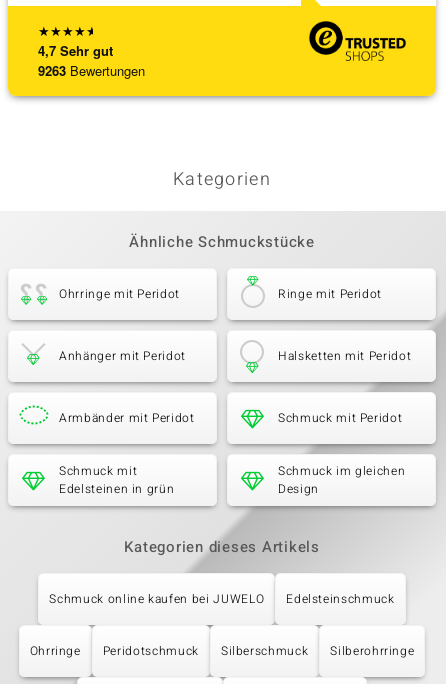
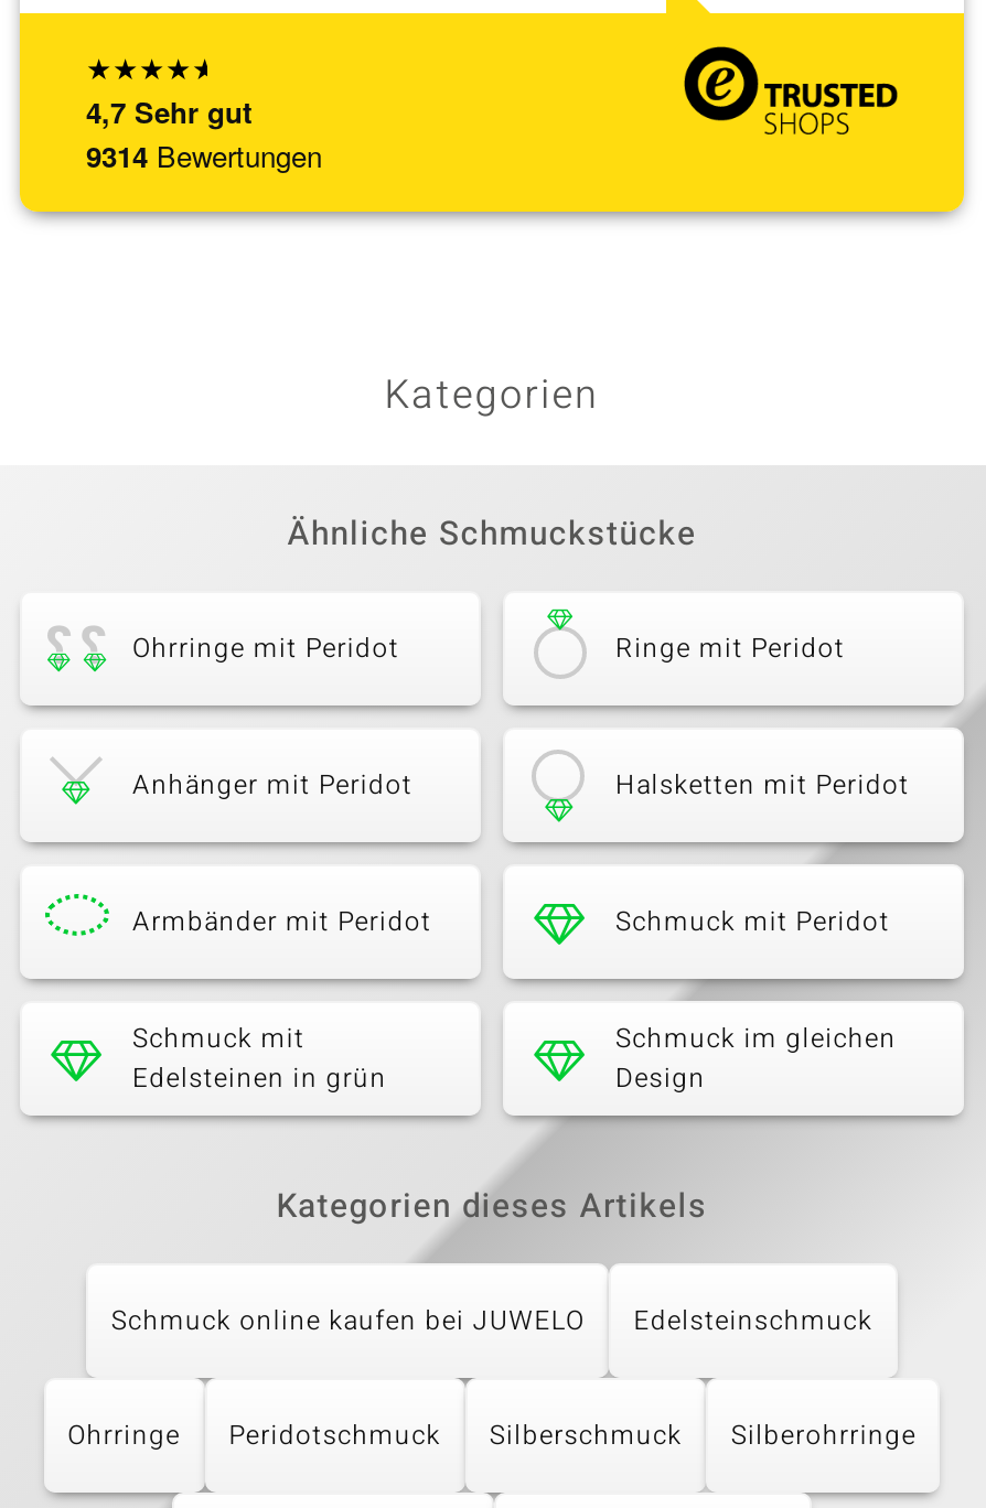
- 9263 Bewertungen
+ 9314 Bewertungen
